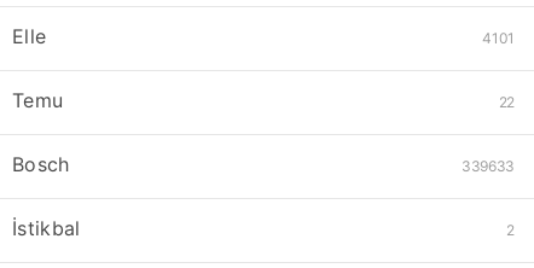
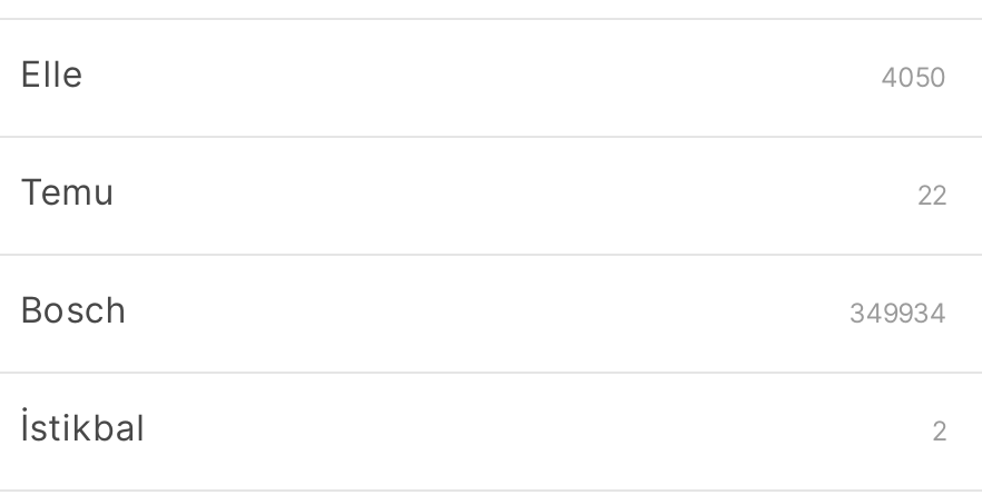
- 4101
+ 4050

- 339633
+ 349934
